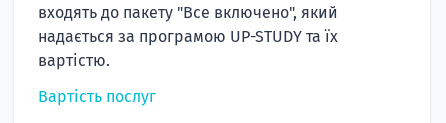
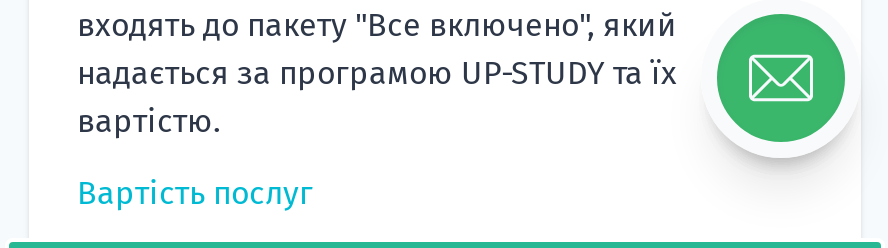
+ [image]
